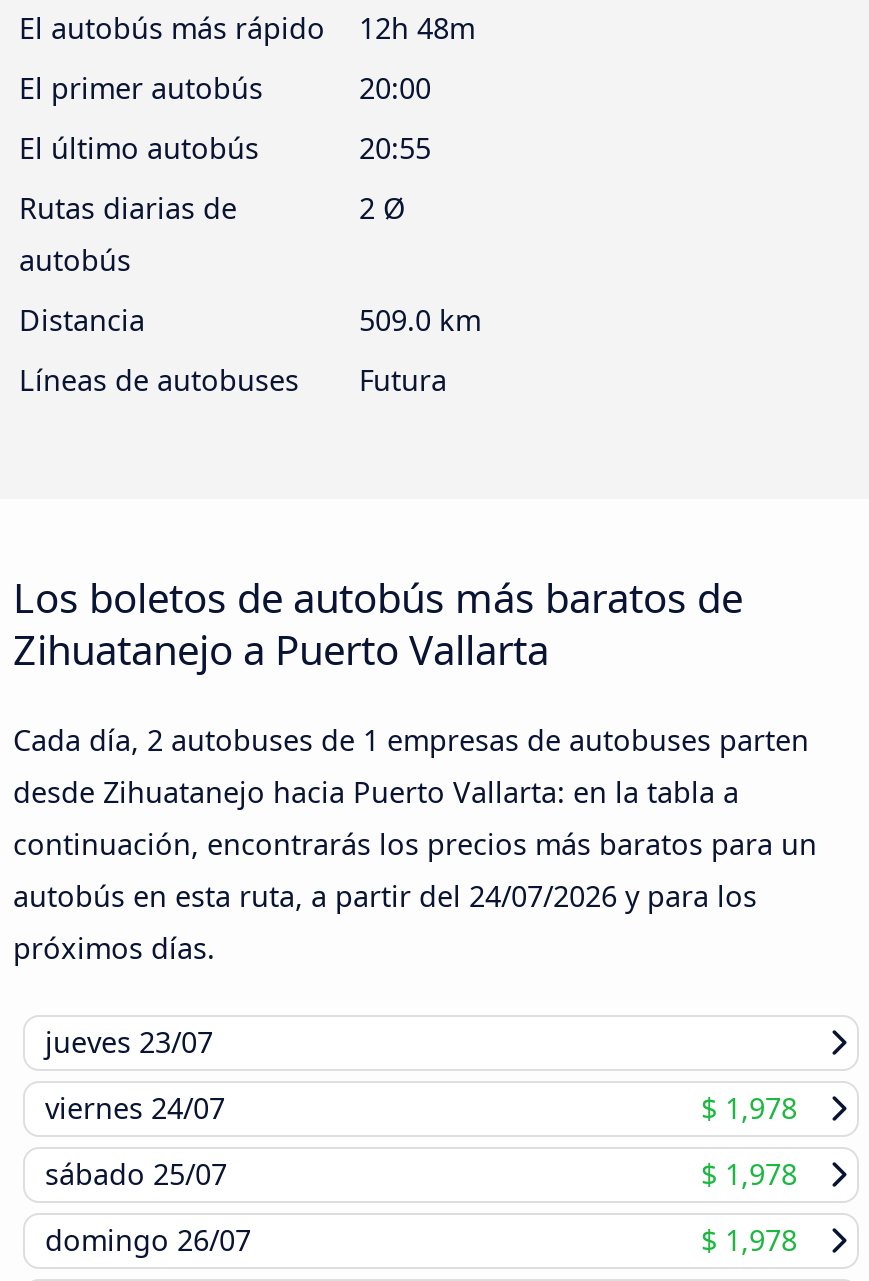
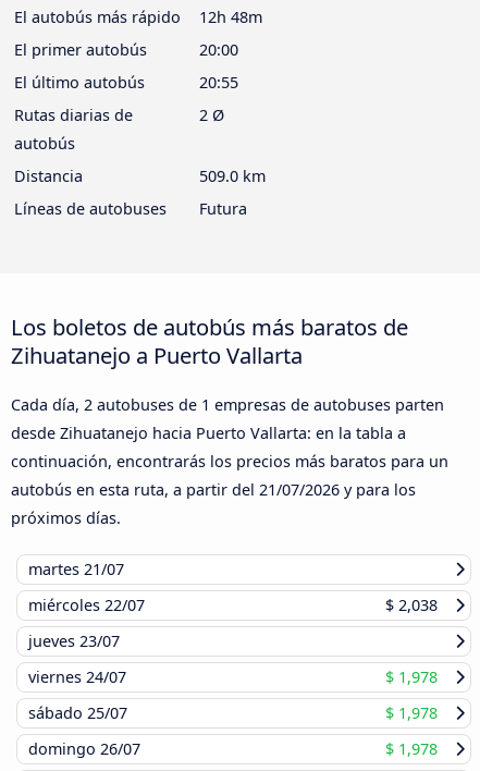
- autobús en esta ruta, a partir del 24/07/2026 y para los
+ autobús en esta ruta, a partir del 21/07/2026 y para los

+ martes 21/07
+ miércoles 22/07
+ $ 2,038
